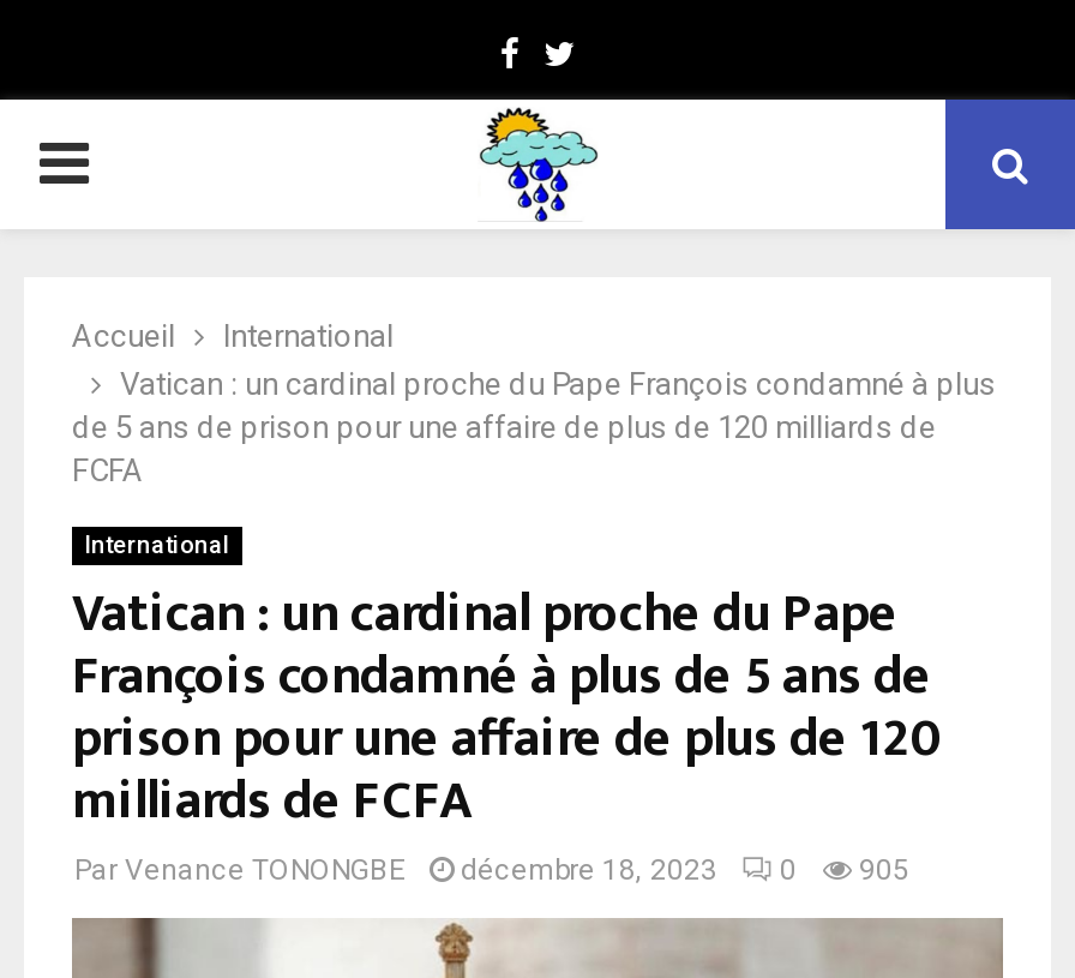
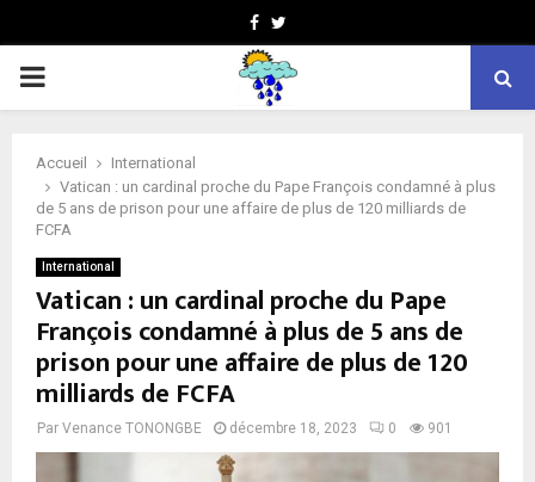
- Par Venance TONONGBE décembre 18, 2023 0 905
+ Par Venance TONONGBE décembre 18, 2023 0 901
